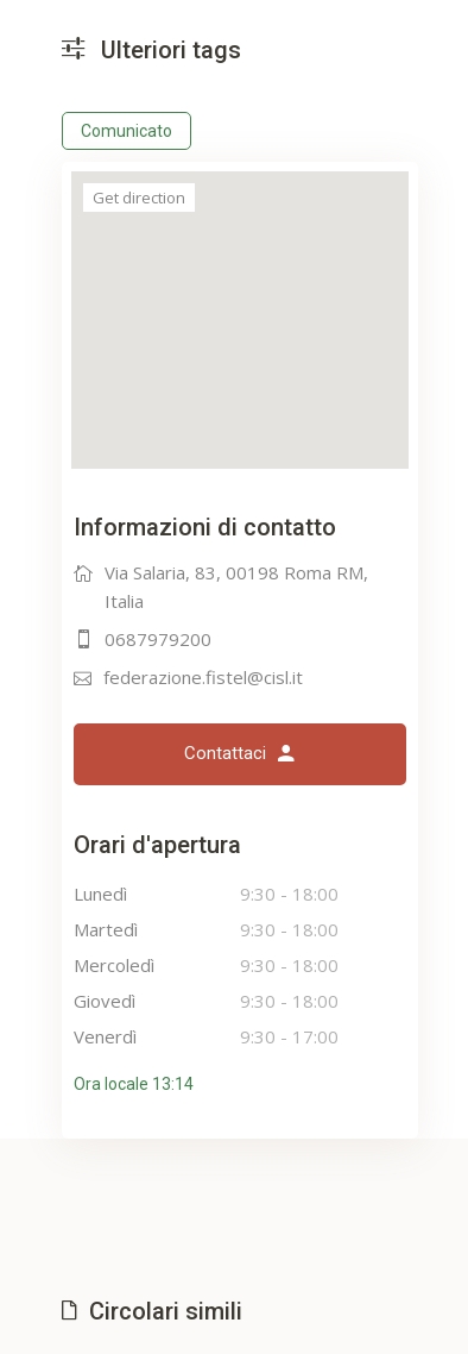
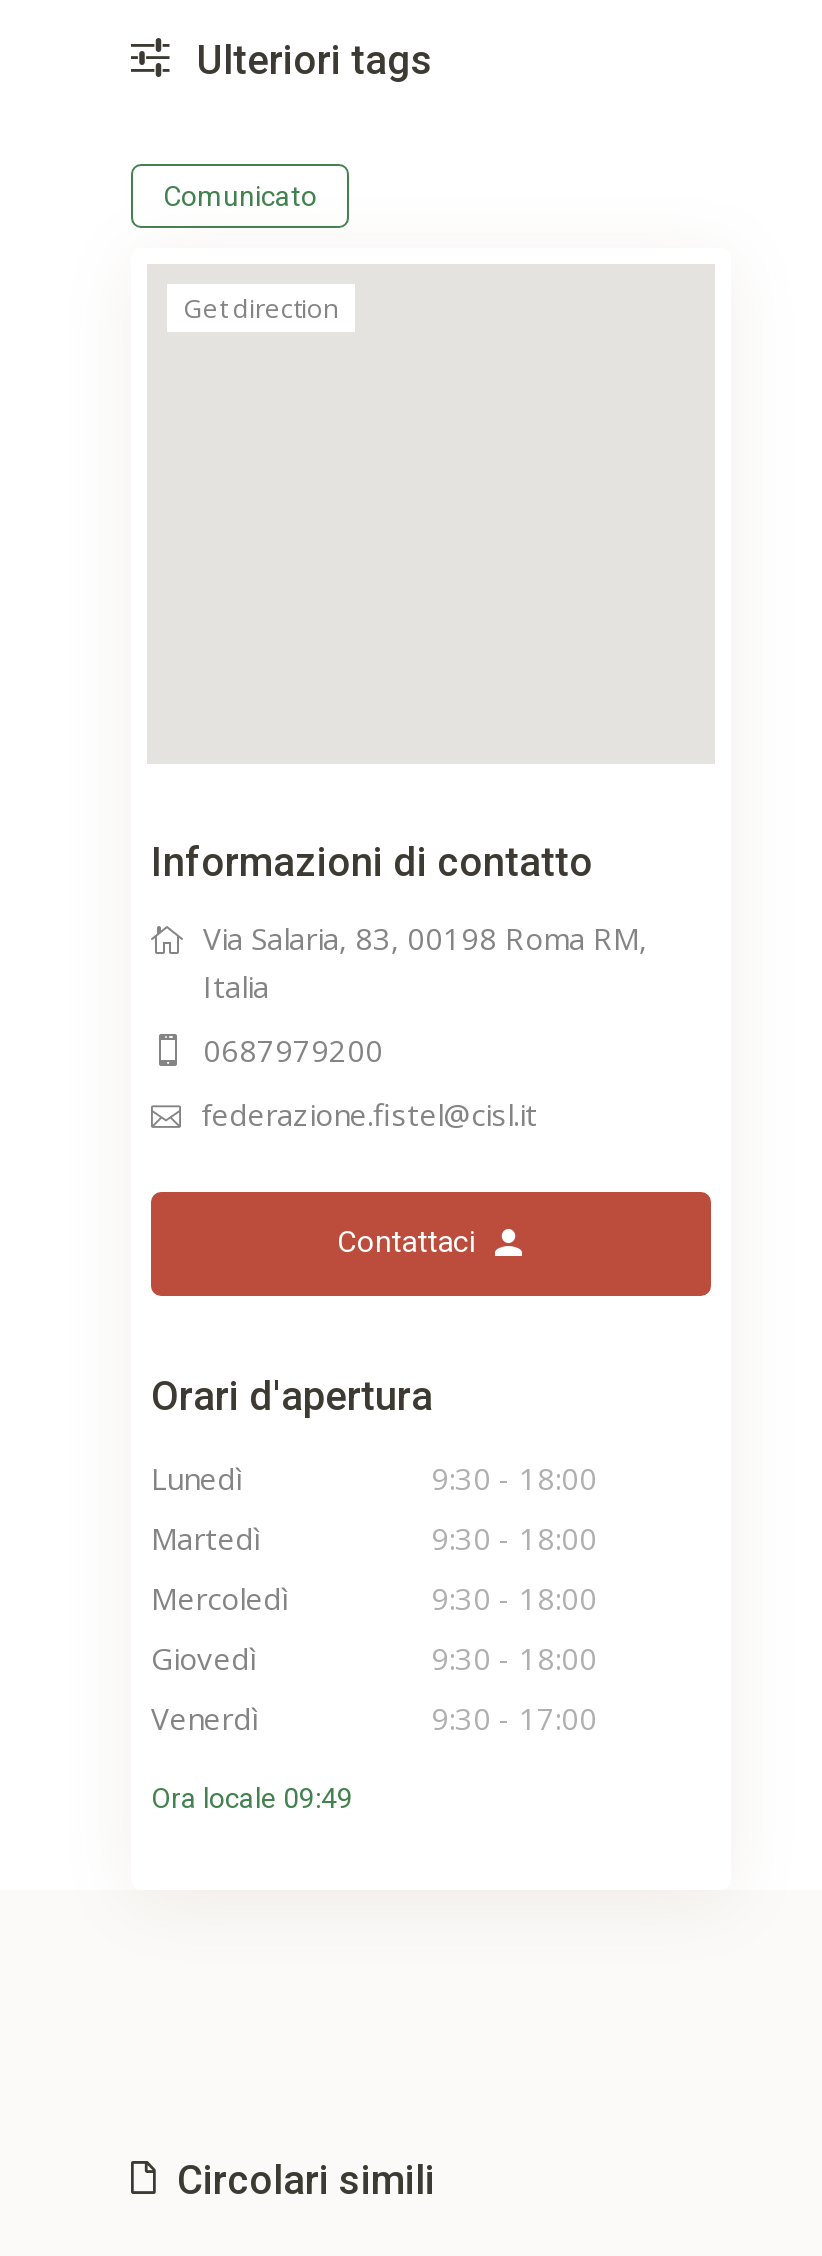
- Ora locale 13:14
+ Ora locale 09:49
